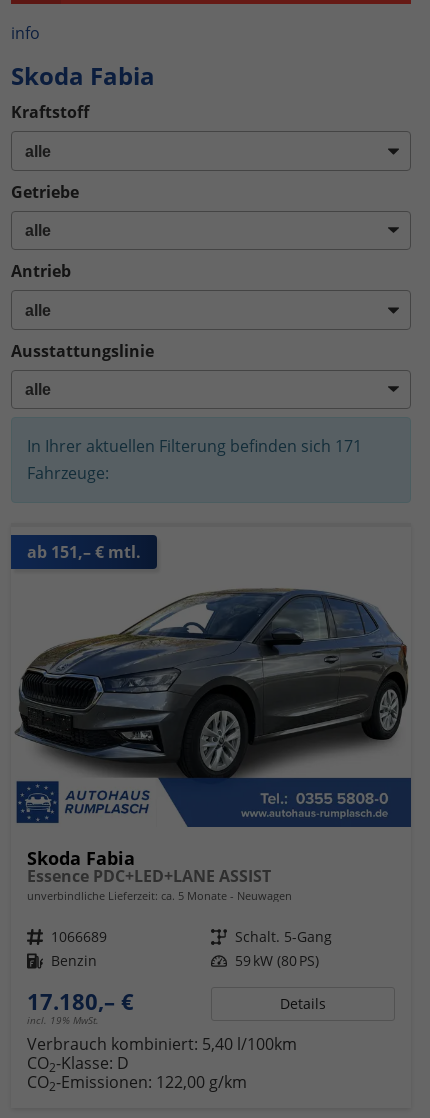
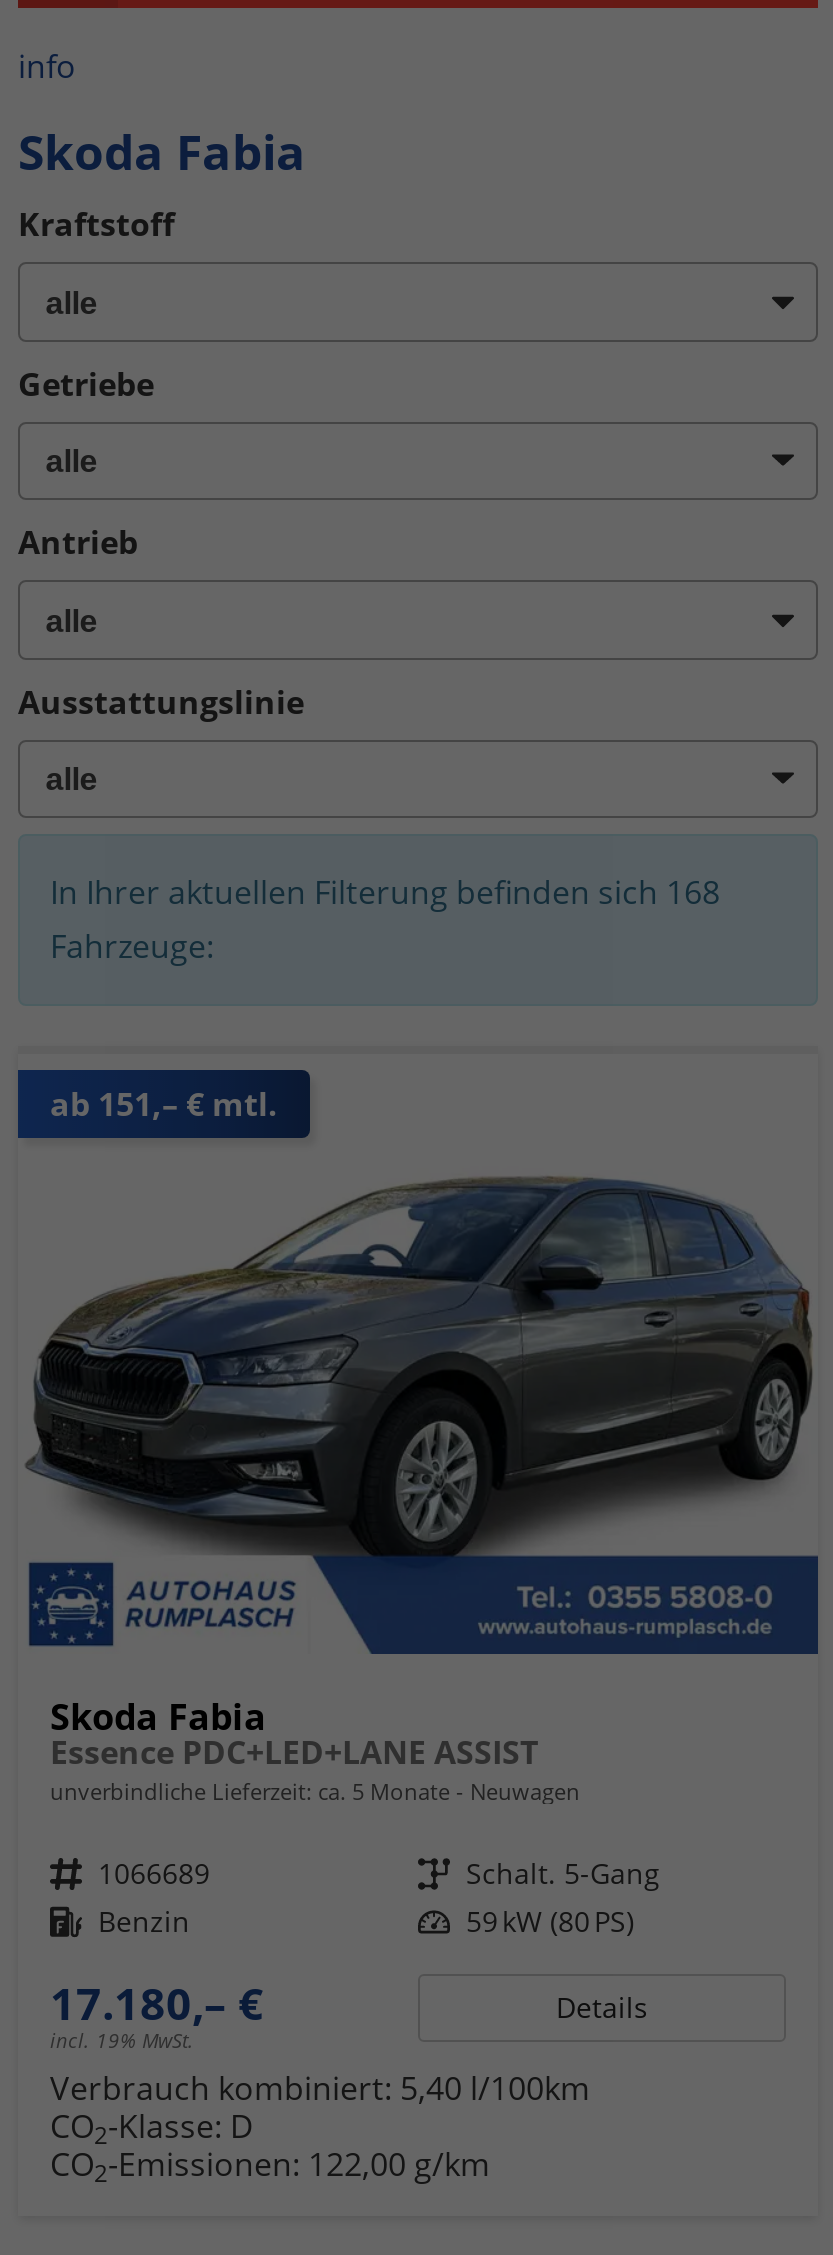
- In Ihrer aktuellen Filterung befinden sich 171
+ In Ihrer aktuellen Filterung befinden sich 168
